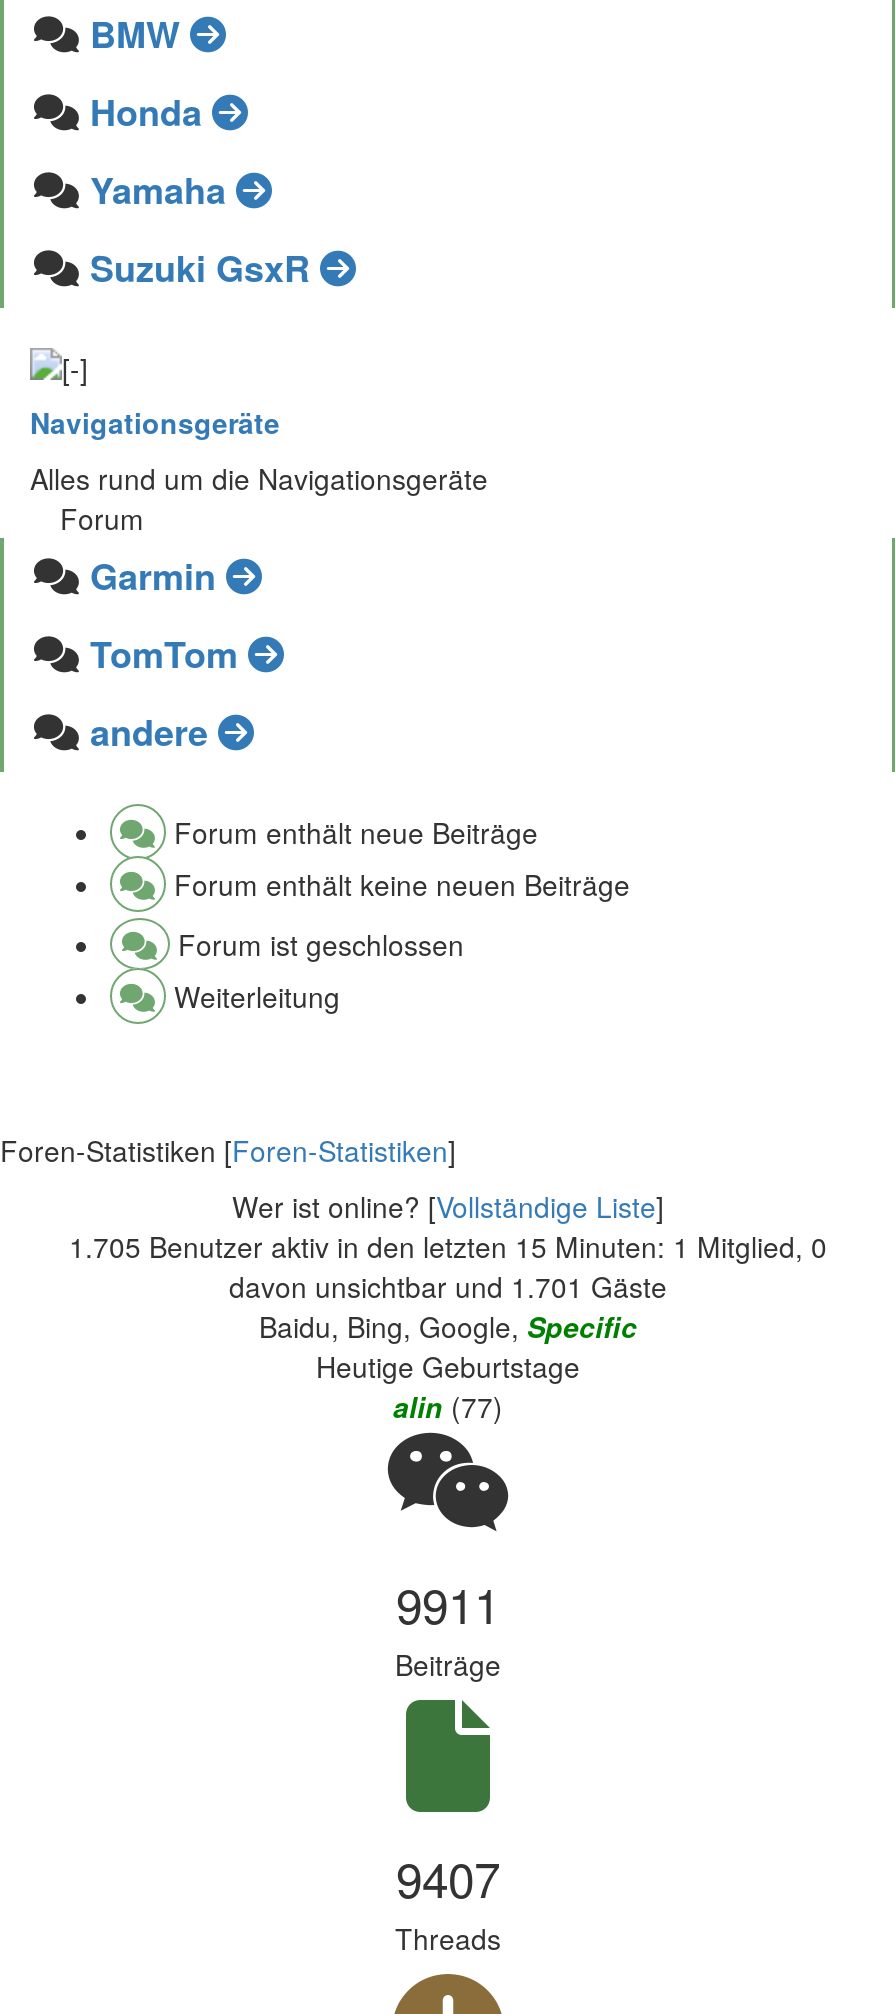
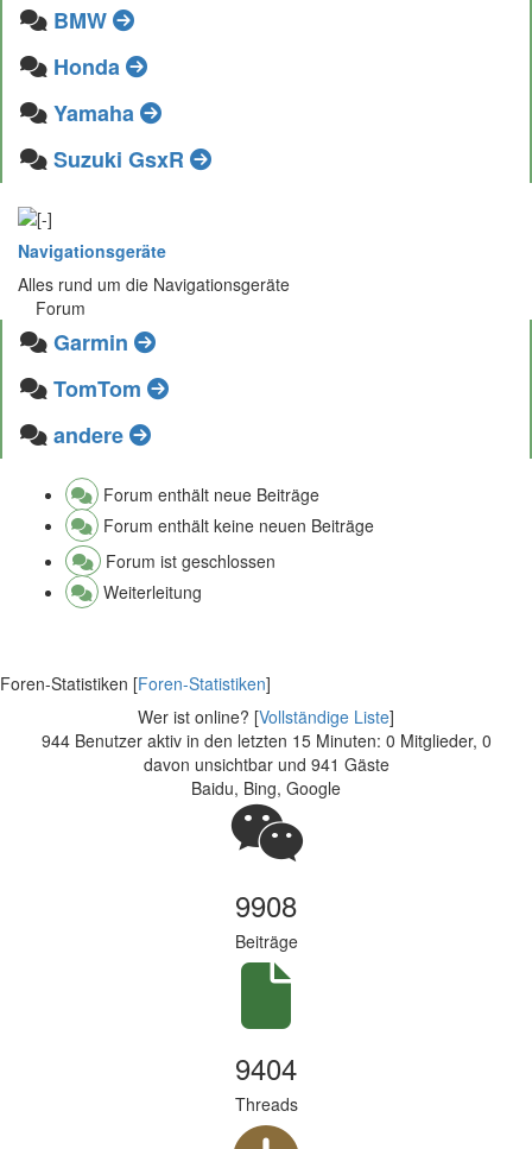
- 1.705 Benutzer aktiv in den letzten 15 Minuten: 1 Mitglied, 0
- davon unsichtbar und 1.701 Gäste
- Baidu, Bing, Google, Specific
- Heutige Geburtstage
- alin (77)
+ 944 Benutzer aktiv in den letzten 15 Minuten: 0 Mitglieder, 0
+ davon unsichtbar und 941 Gäste
+ Baidu, Bing, Google

- 9911
+ 9908

- 9407
+ 9404
